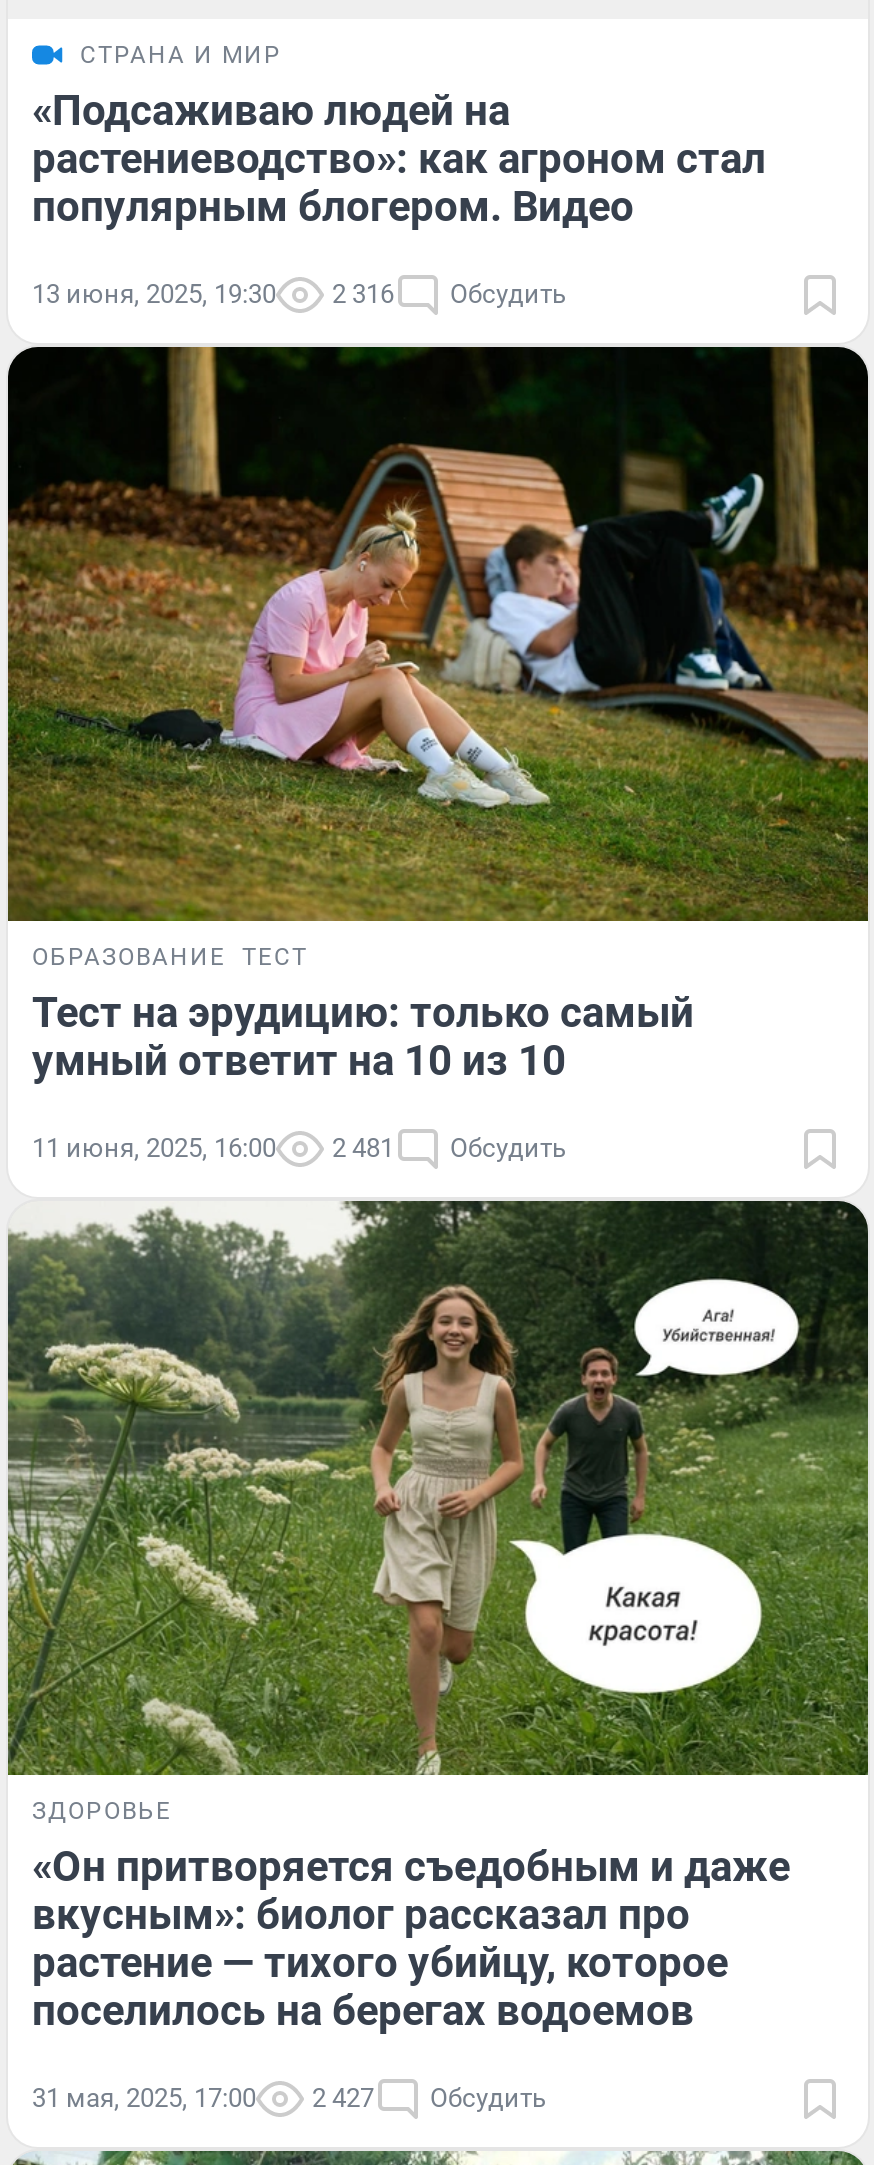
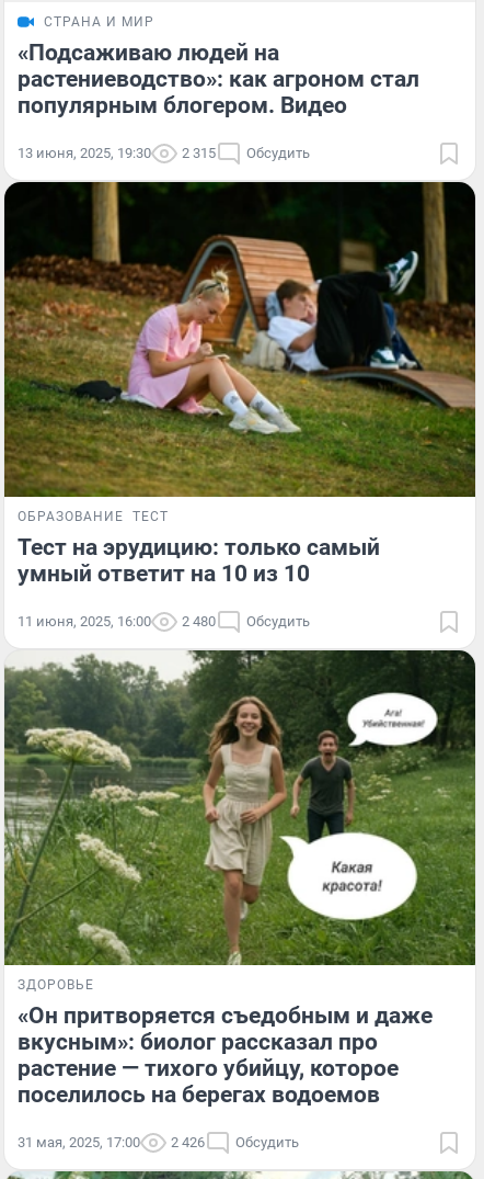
- 13 июня, 2025, 19:30 2 316 Обсудить
+ 13 июня, 2025, 19:30 2 315 Обсудить

- 11 июня, 2025, 16:00 2 481 Обсудить
+ 11 июня, 2025, 16:00 2 480 Обсудить

- 31 мая, 2025, 17:00 2 427 Обсудить
+ 31 мая, 2025, 17:00 2 426 Обсудить
